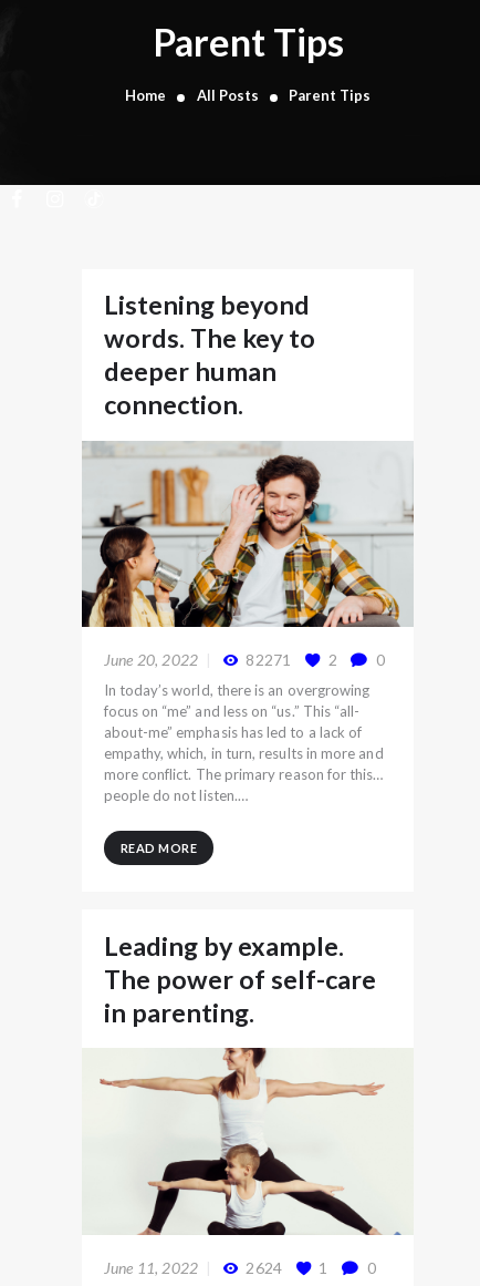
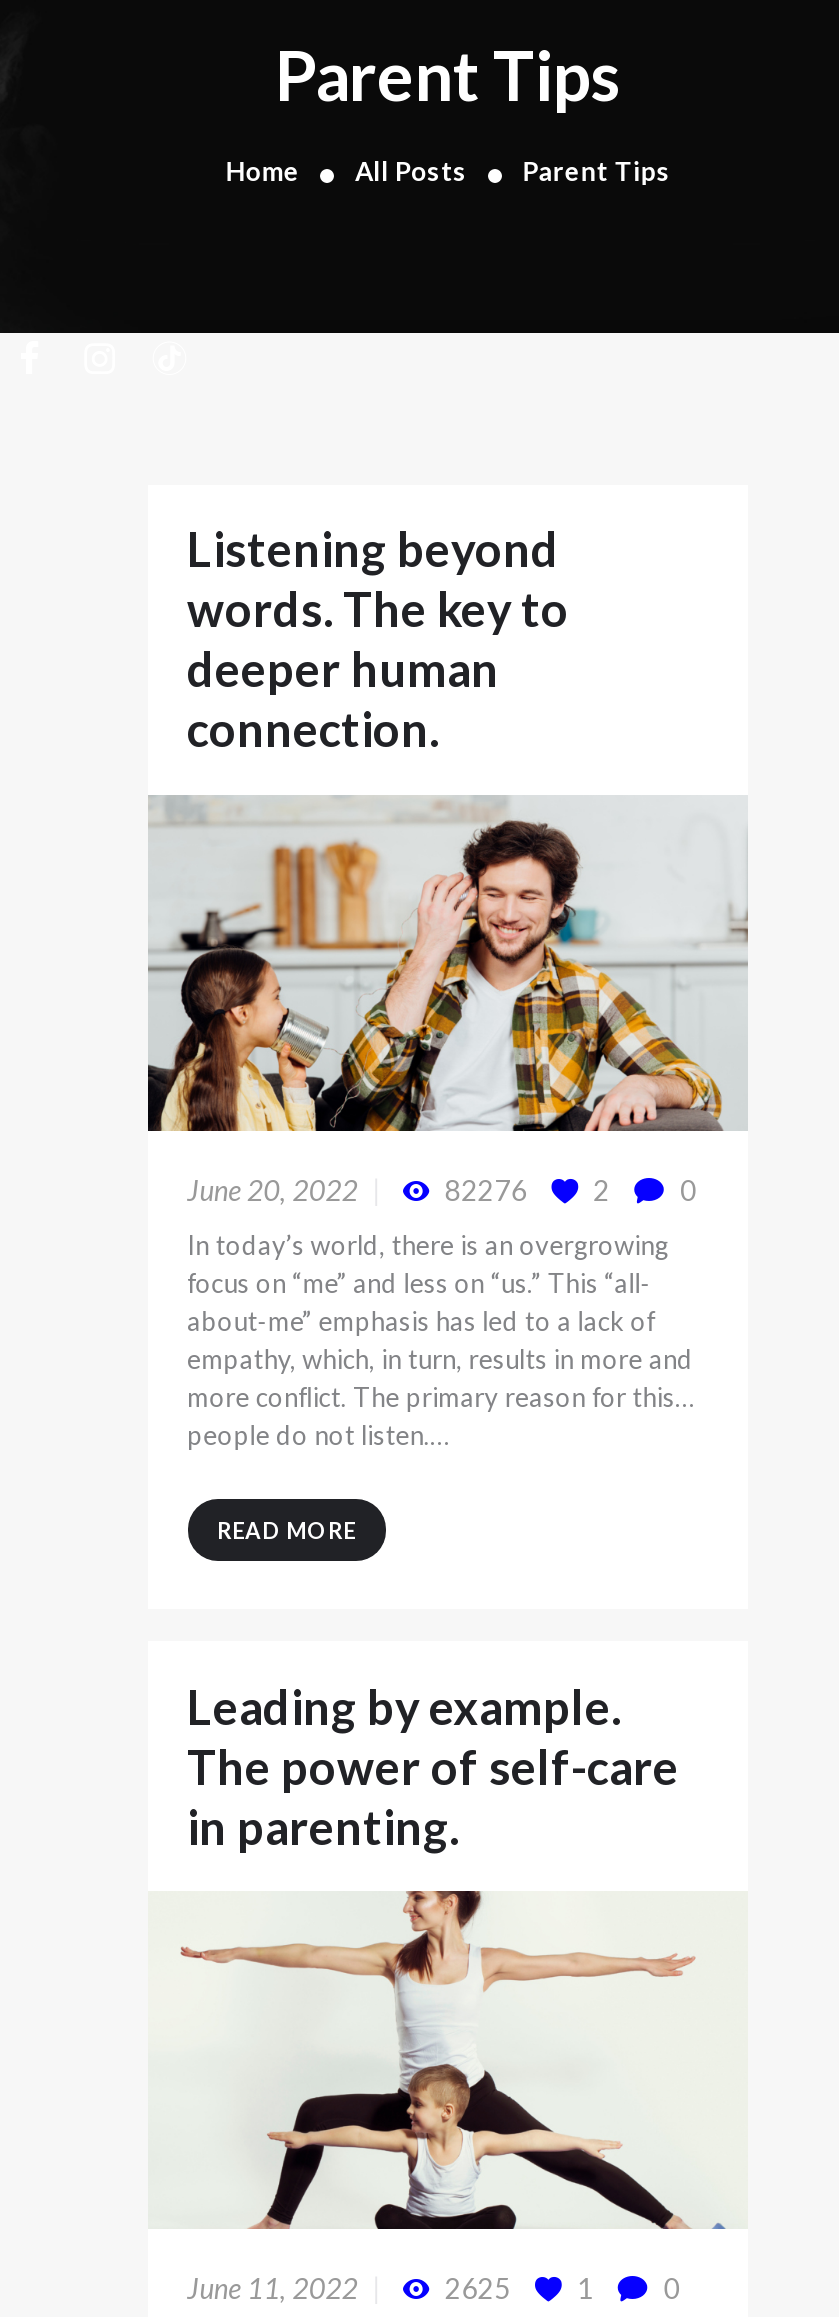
- 82271 2
+ 82276 2

- 2624 1
+ 2625 1
